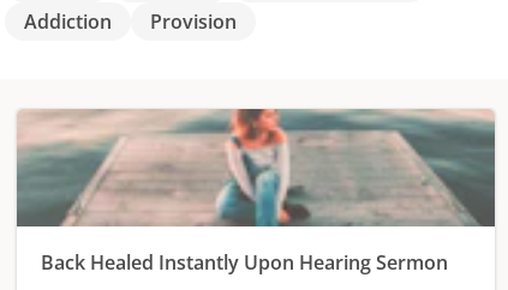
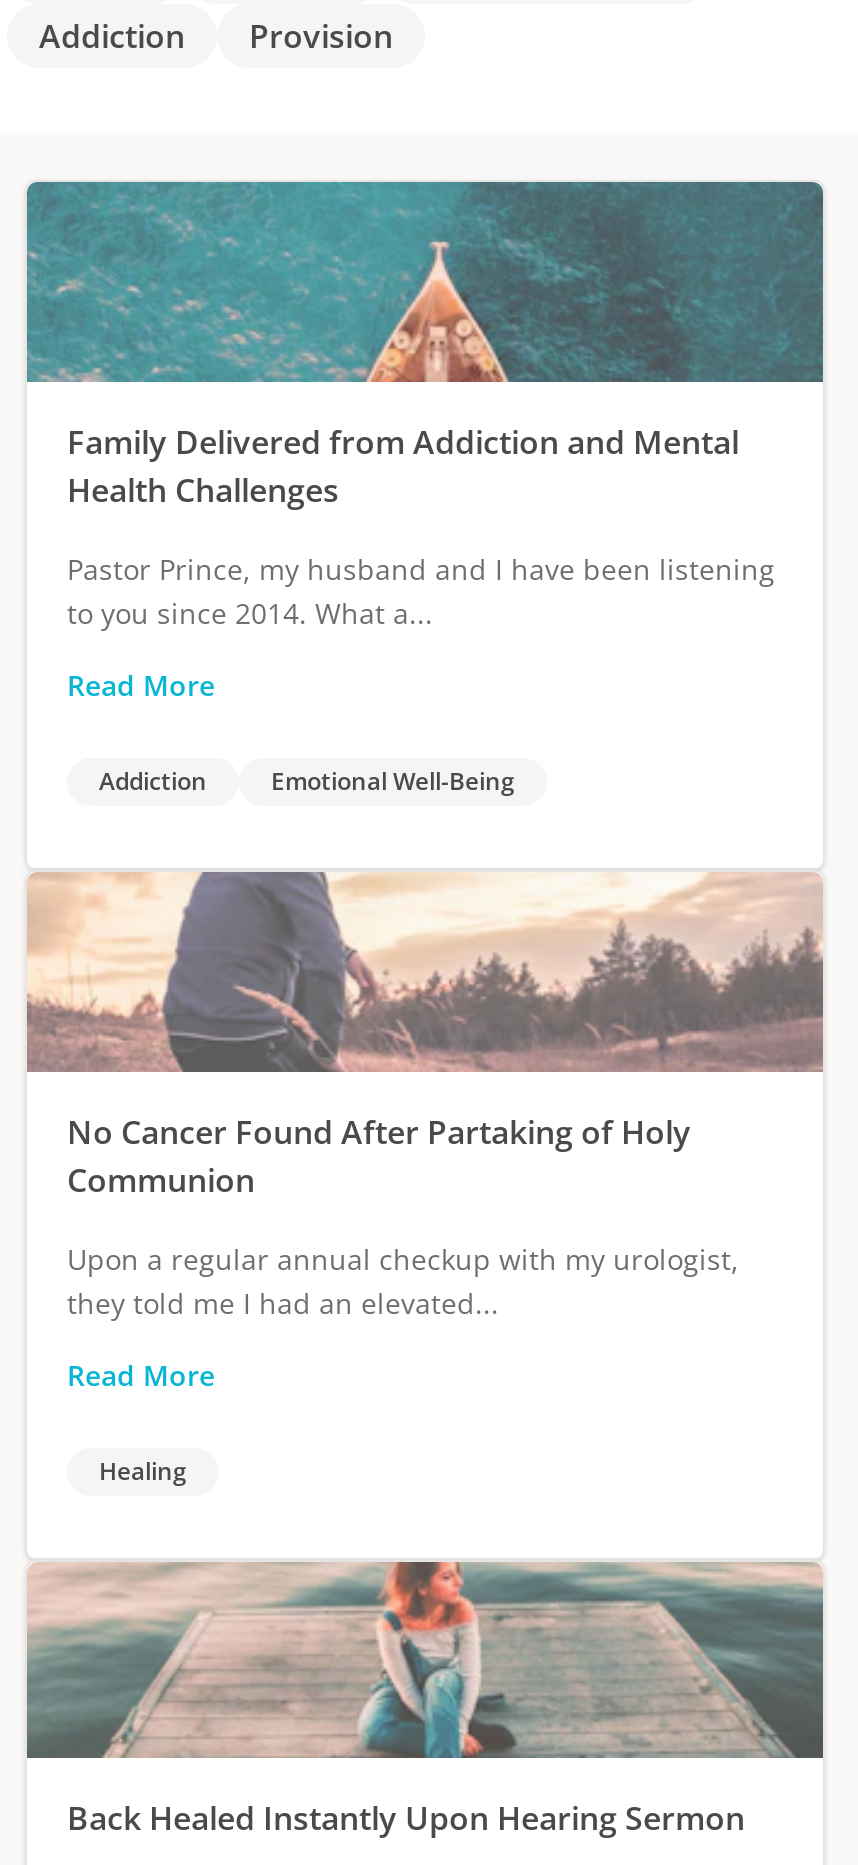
+ [image]
+ Family Delivered from Addiction and Mental
+ Health Challenges
+ Pastor Prince, my husband and I have been listening
+ to you since 2014. What a...
+ Read More
+ Addiction
+ Emotional Well-Being

+ [image]
+ No Cancer Found After Partaking of Holy
+ Communion
+ Upon a regular annual checkup with my urologist,
+ they told me I had an elevated...
+ Read More
+ Healing
